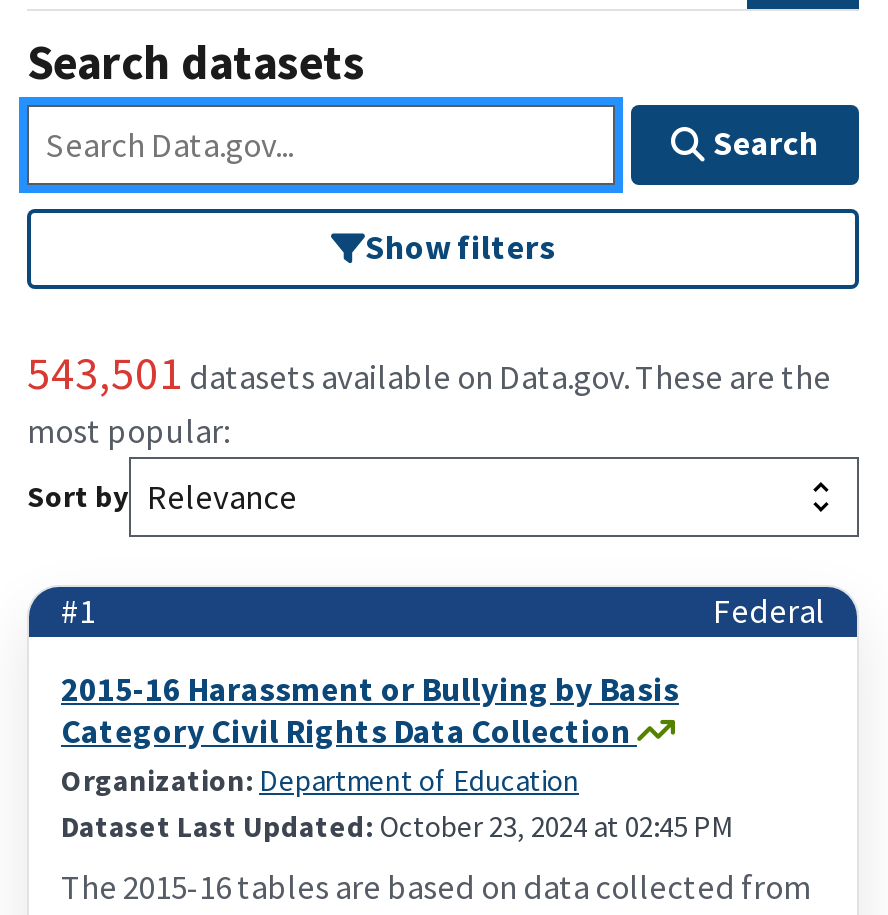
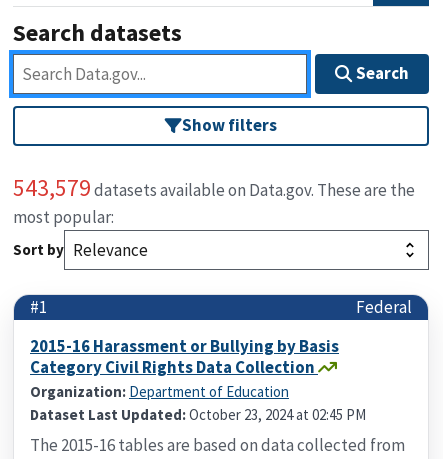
- 543,501 datasets available on Data.gov. These are the
+ 543,579 datasets available on Data.gov. These are the
